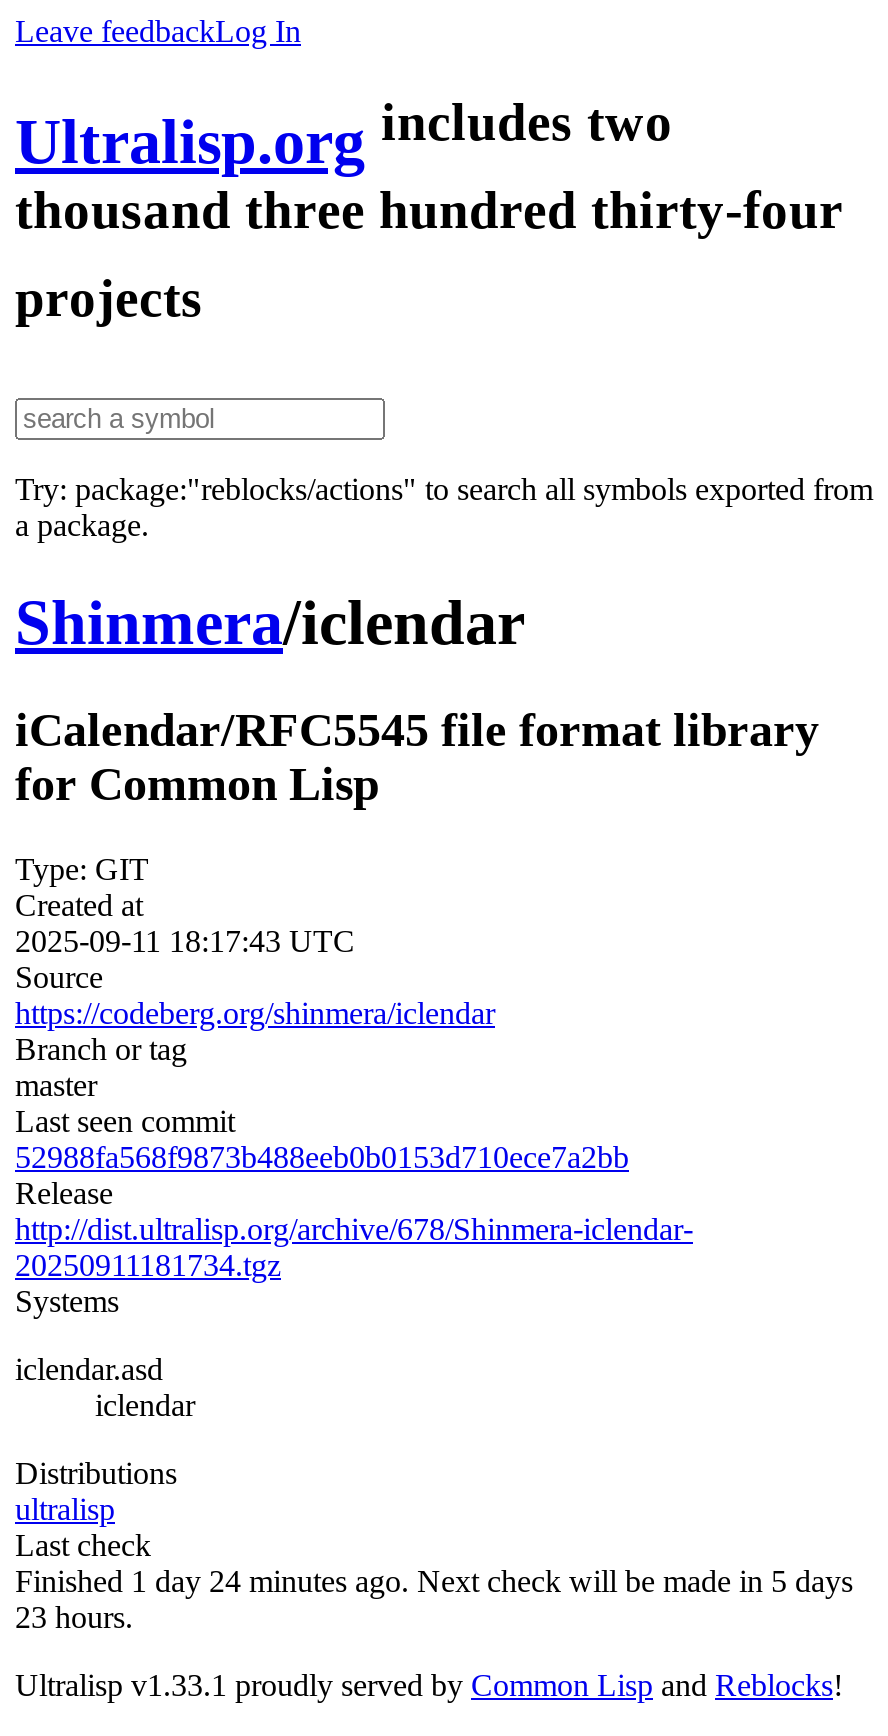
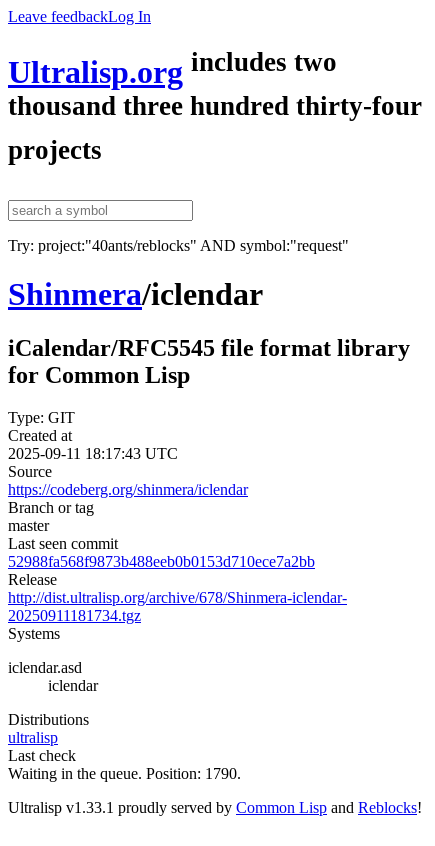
- Try: package:"reblocks/actions" to search all symbols exported from
- a package.
+ Try: project:"40ants/reblocks" AND symbol:"request"

- Finished 1 day 24 minutes ago. Next check will be made in 5 days
- 23 hours.
+ Waiting in the queue. Position: 1790.
